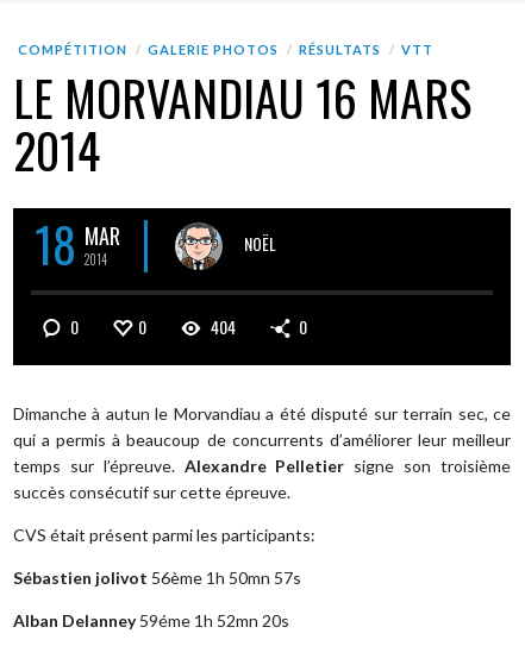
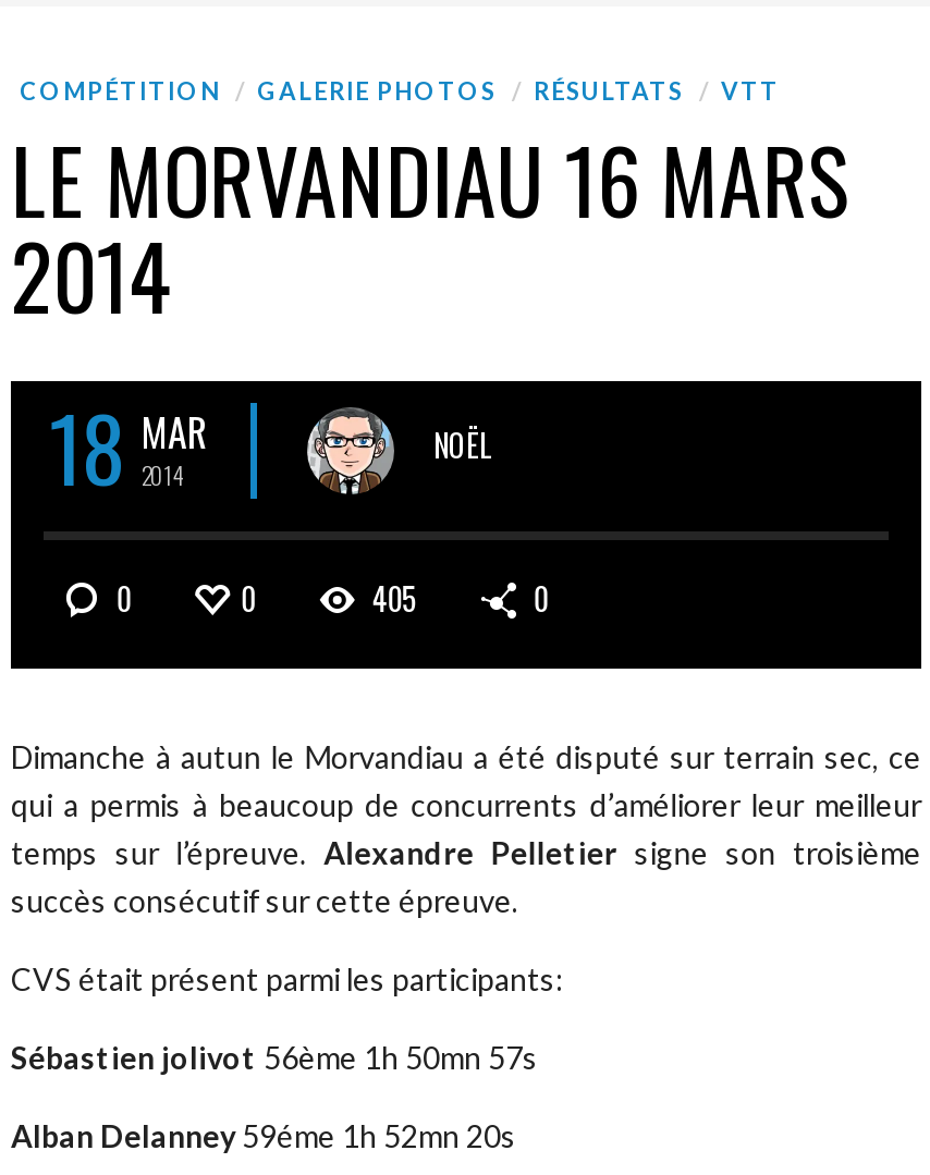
- 404
+ 405
